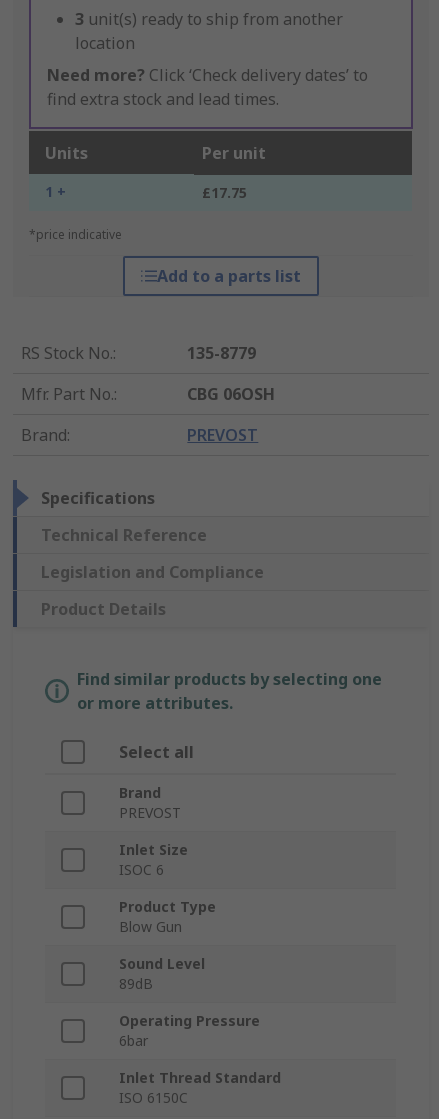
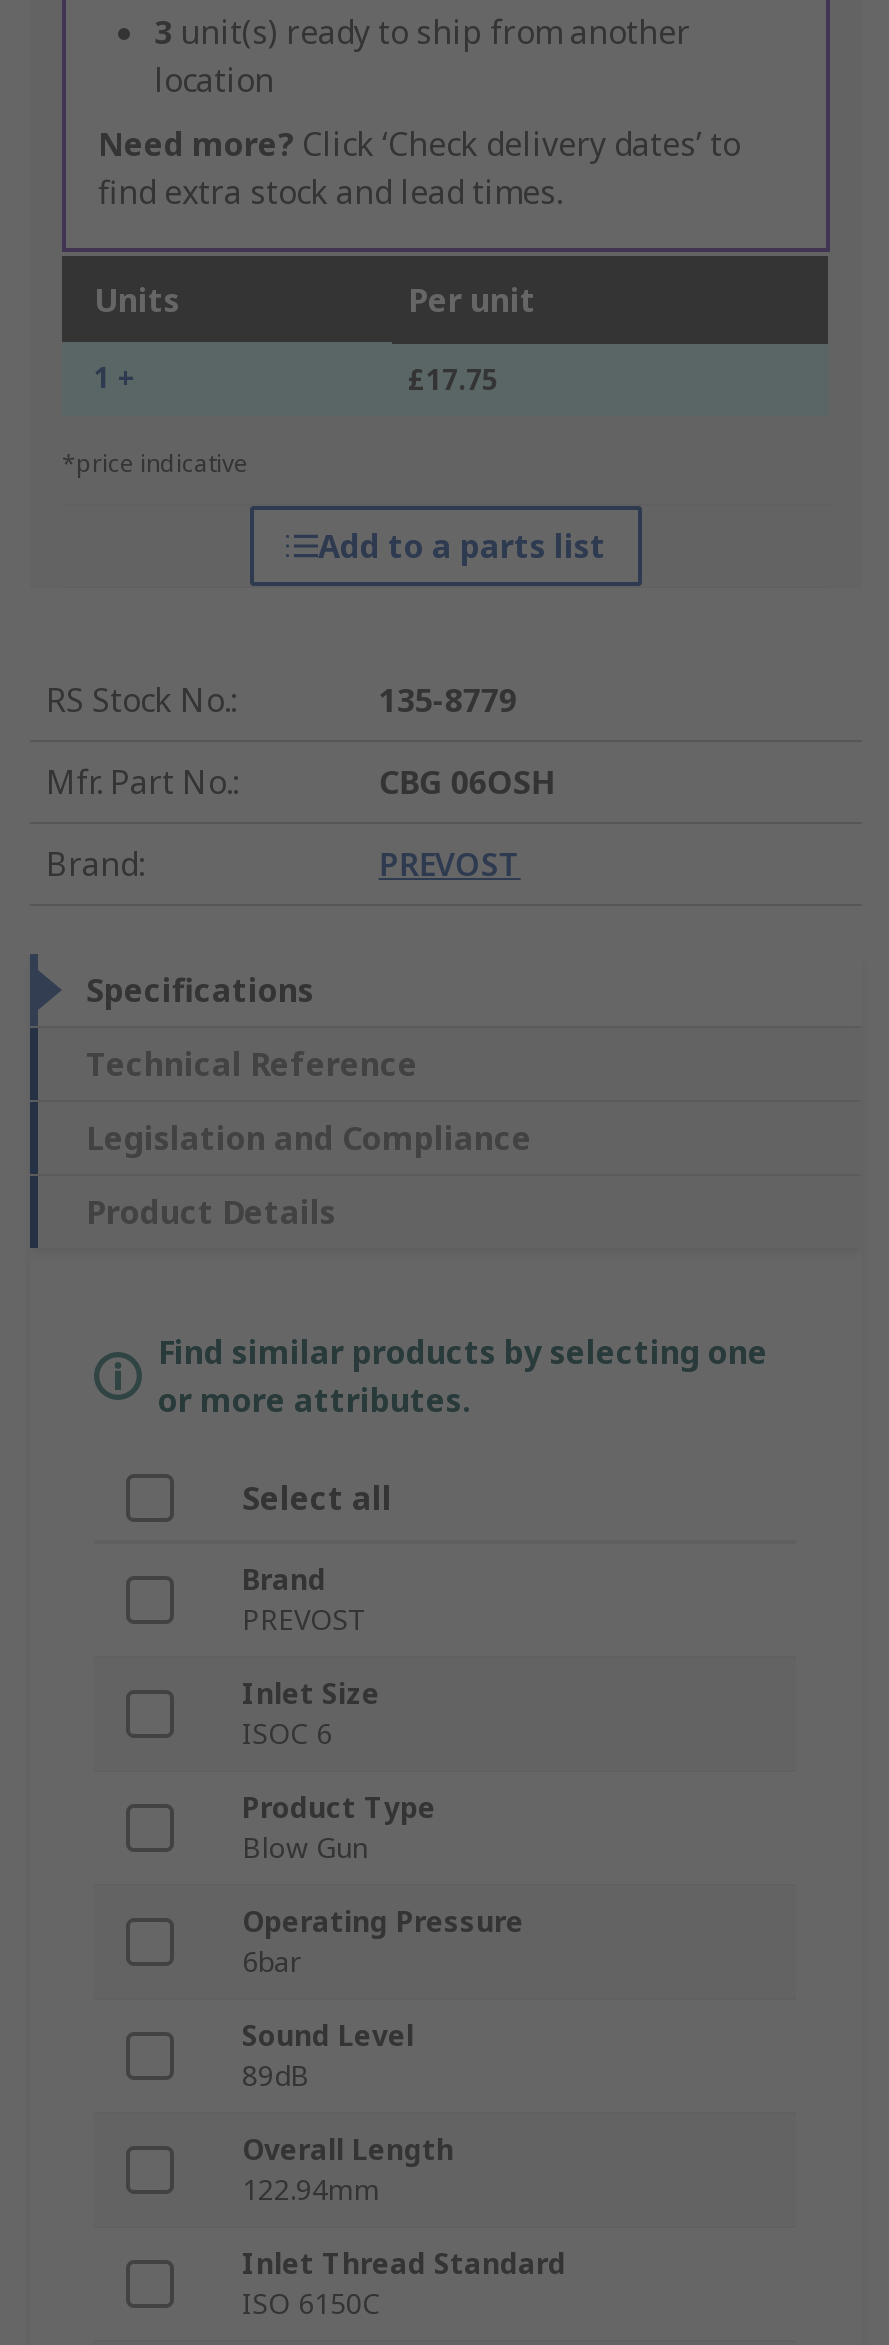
+ Overall Length
+ 122.94mm

moved up: Operating Pressure | 6bar
